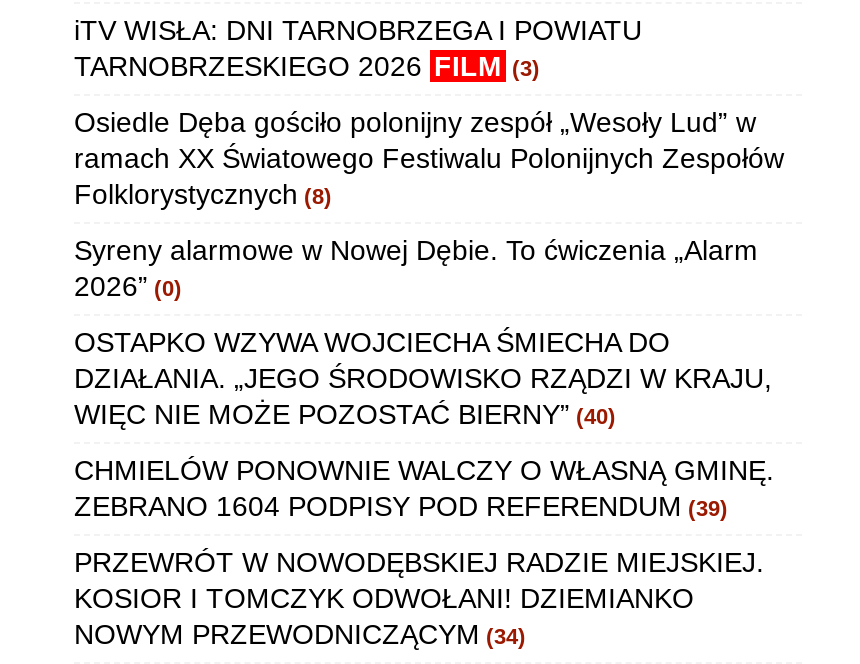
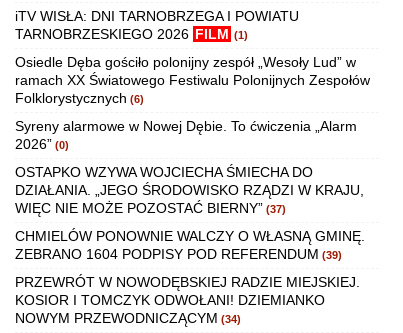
- TARNOBRZESKIEGO 2026 FILM (3)
+ TARNOBRZESKIEGO 2026 FILM (1)

- Folklorystycznych (8)
+ Folklorystycznych (6)

- WIĘC NIE MOŻE POZOSTAĆ BIERNY” (40)
+ WIĘC NIE MOŻE POZOSTAĆ BIERNY” (37)
